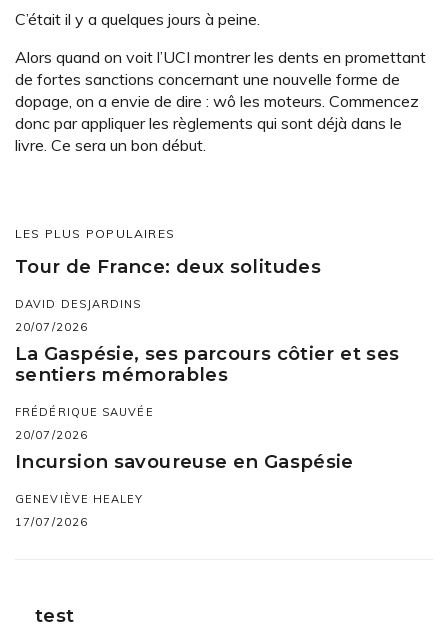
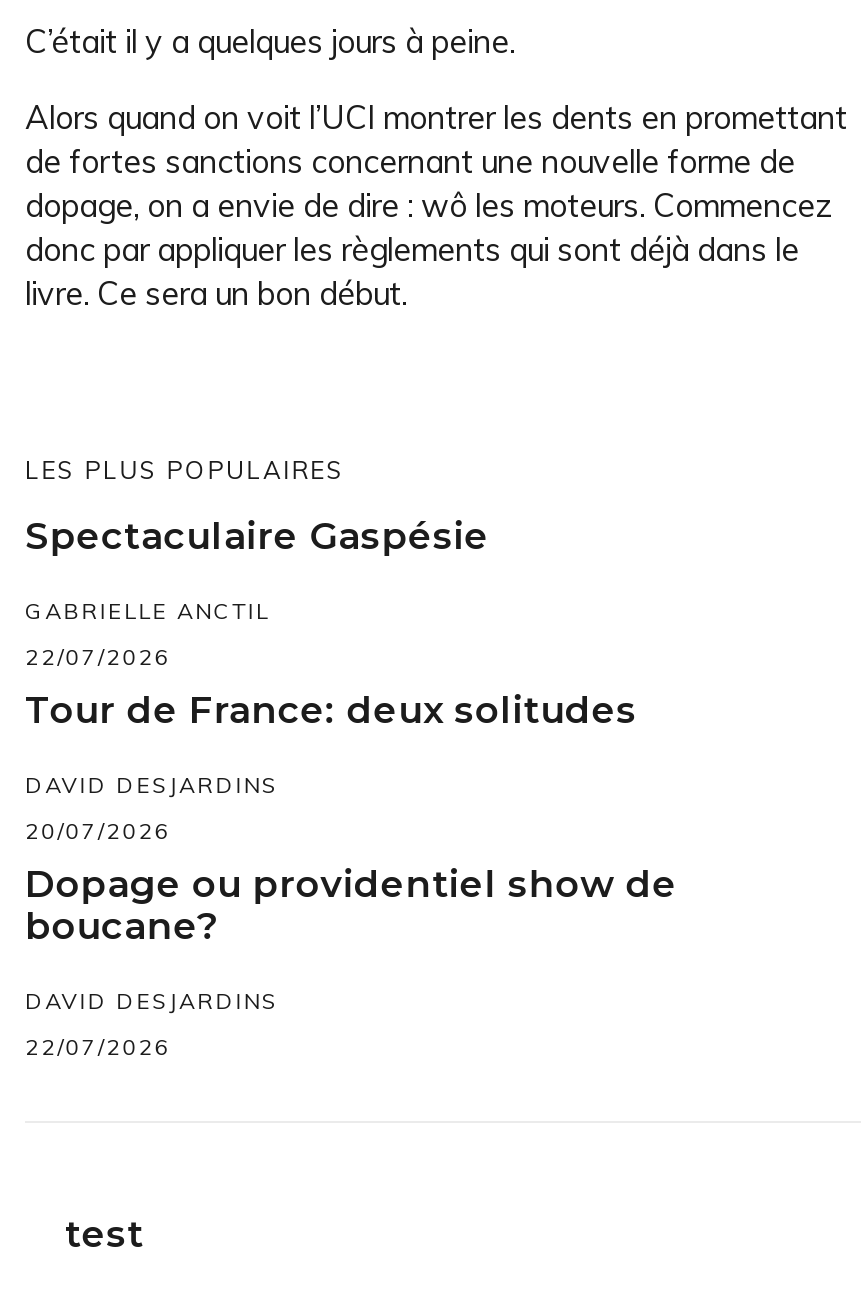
+ Spectaculaire Gaspésie
+ GABRIELLE ANCTIL
+ 22/07/2026

moved down: Tour de France: deux solitudes | DAVID DESJARDINS | 20/07/2026

- La Gaspésie, ses parcours côtier et ses
- sentiers mémorables
- FRÉDÉRIQUE SAUVÉE
- 20/07/2026
- Incursion savoureuse en Gaspésie
- GENEVIÈVE HEALEY
- 17/07/2026
+ Dopage ou providentiel show de
+ boucane?
+ DAVID DESJARDINS
+ 22/07/2026
